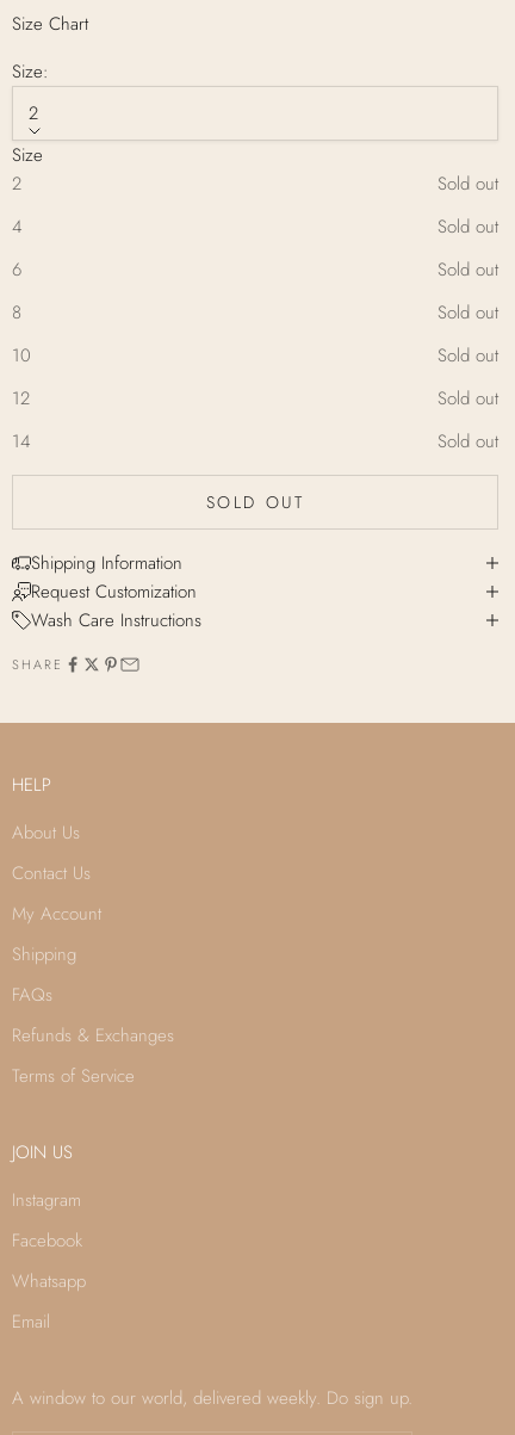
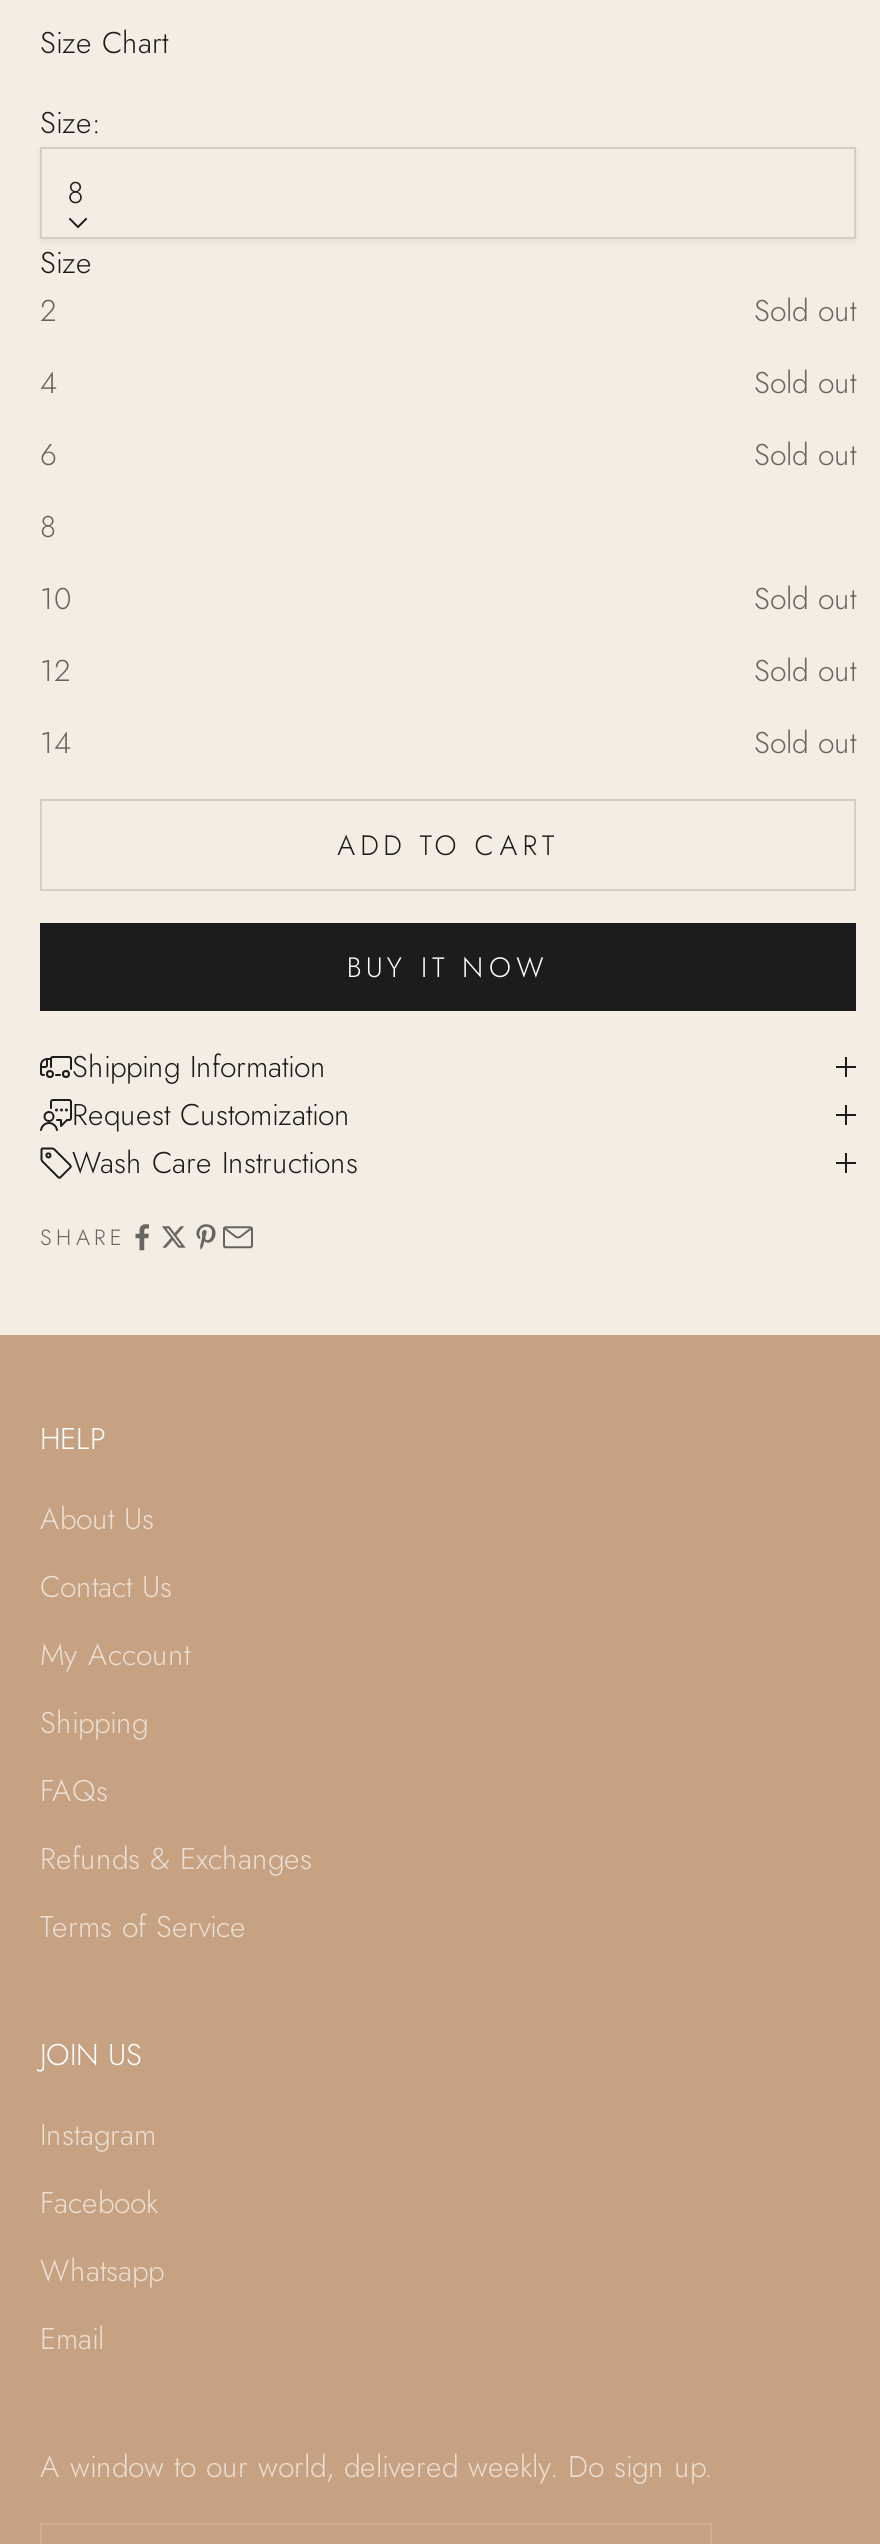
- 2
+ 8

- Sold out

- SOLD OUT
+ ADD TO CART
+ BUY IT NOW
